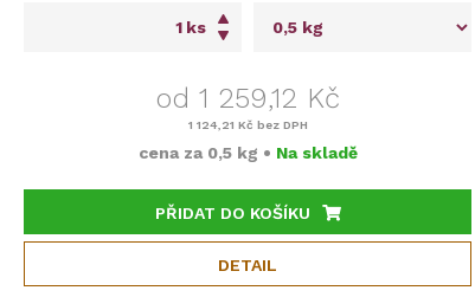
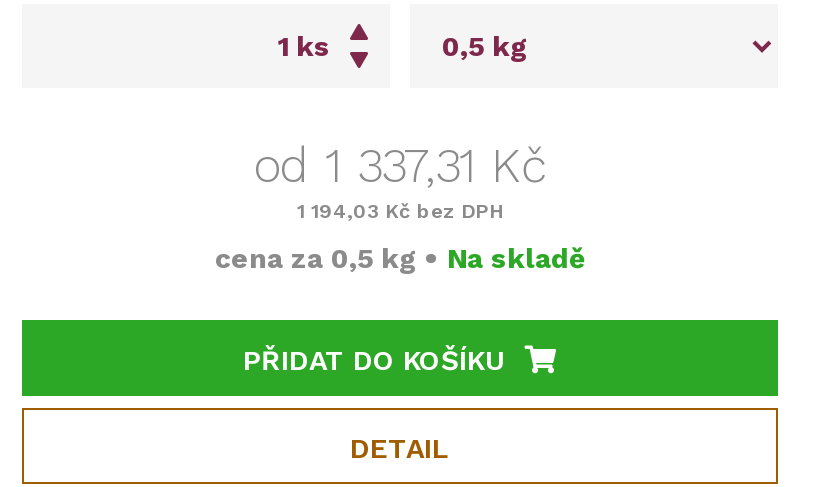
- od 1 259,12 Kč
+ od 1 337,31 Kč

- 1 124,21 Kč bez DPH
+ 1 194,03 Kč bez DPH
